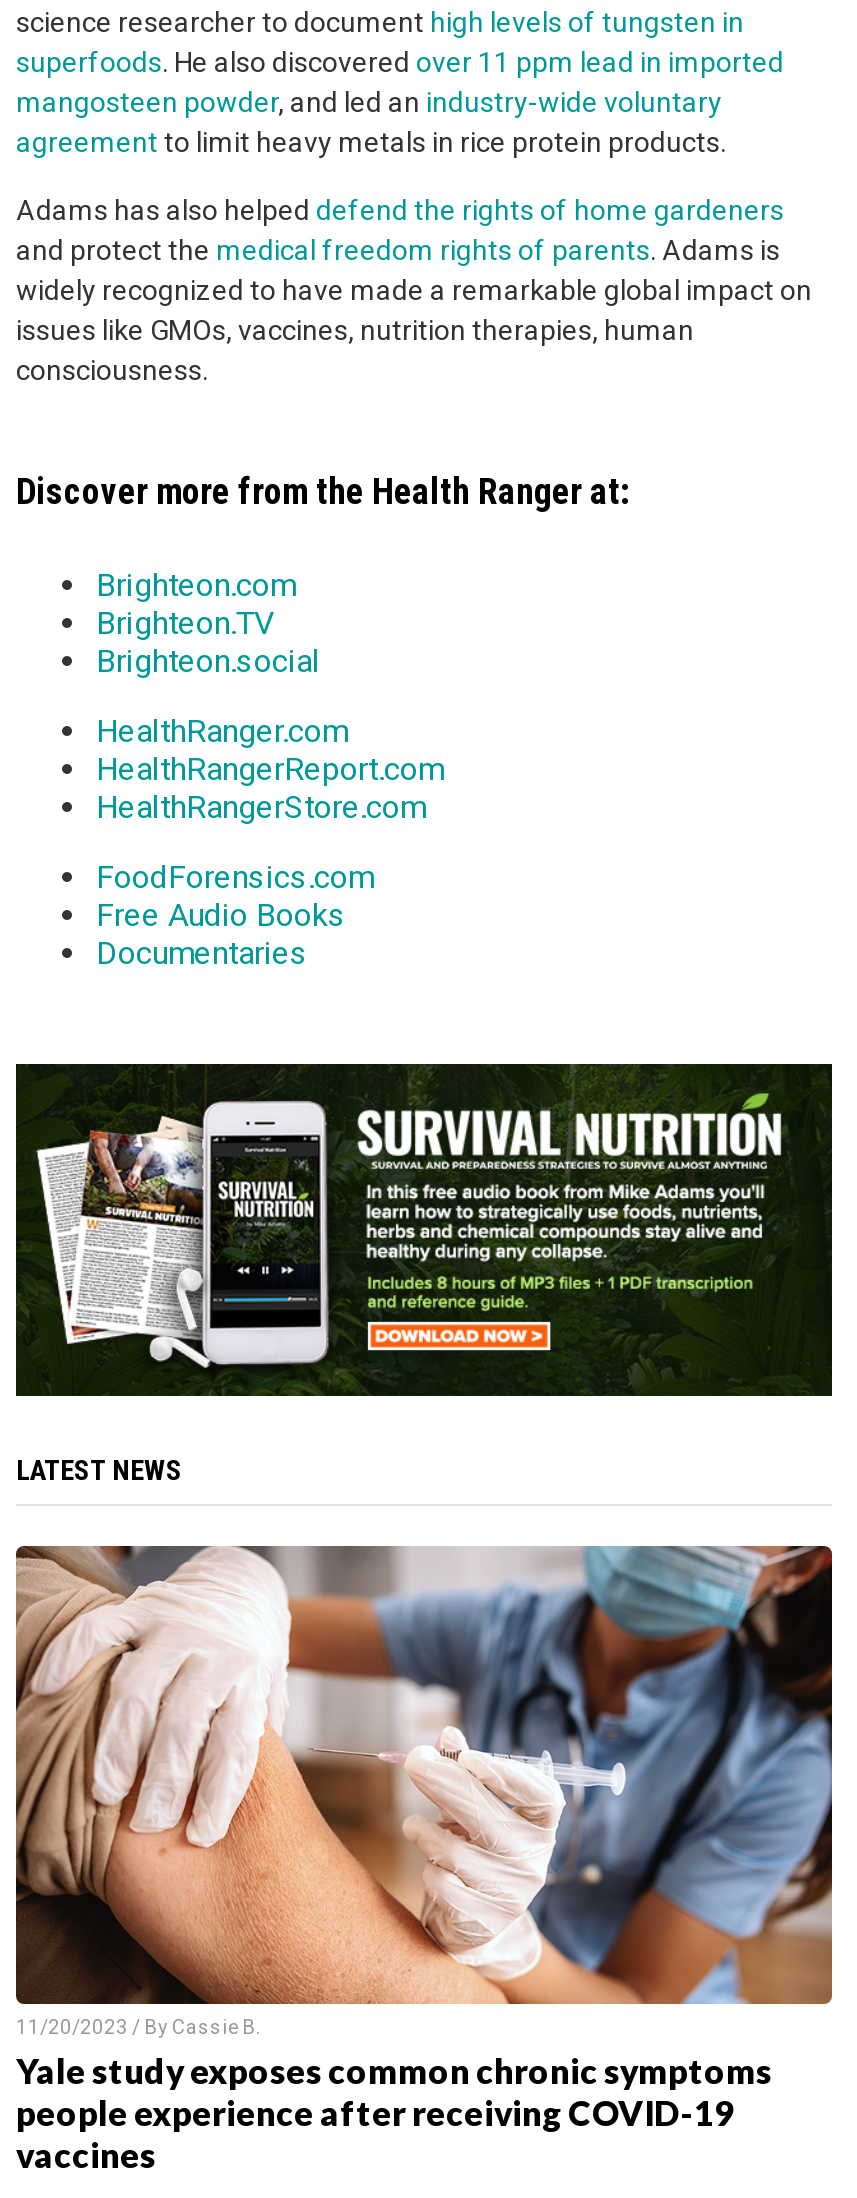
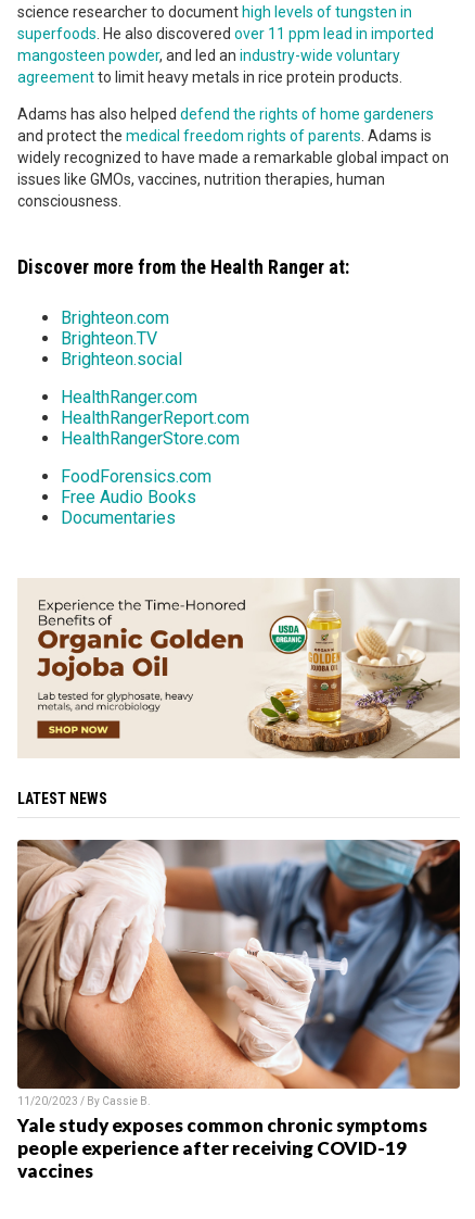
- [image]
+ [image]
